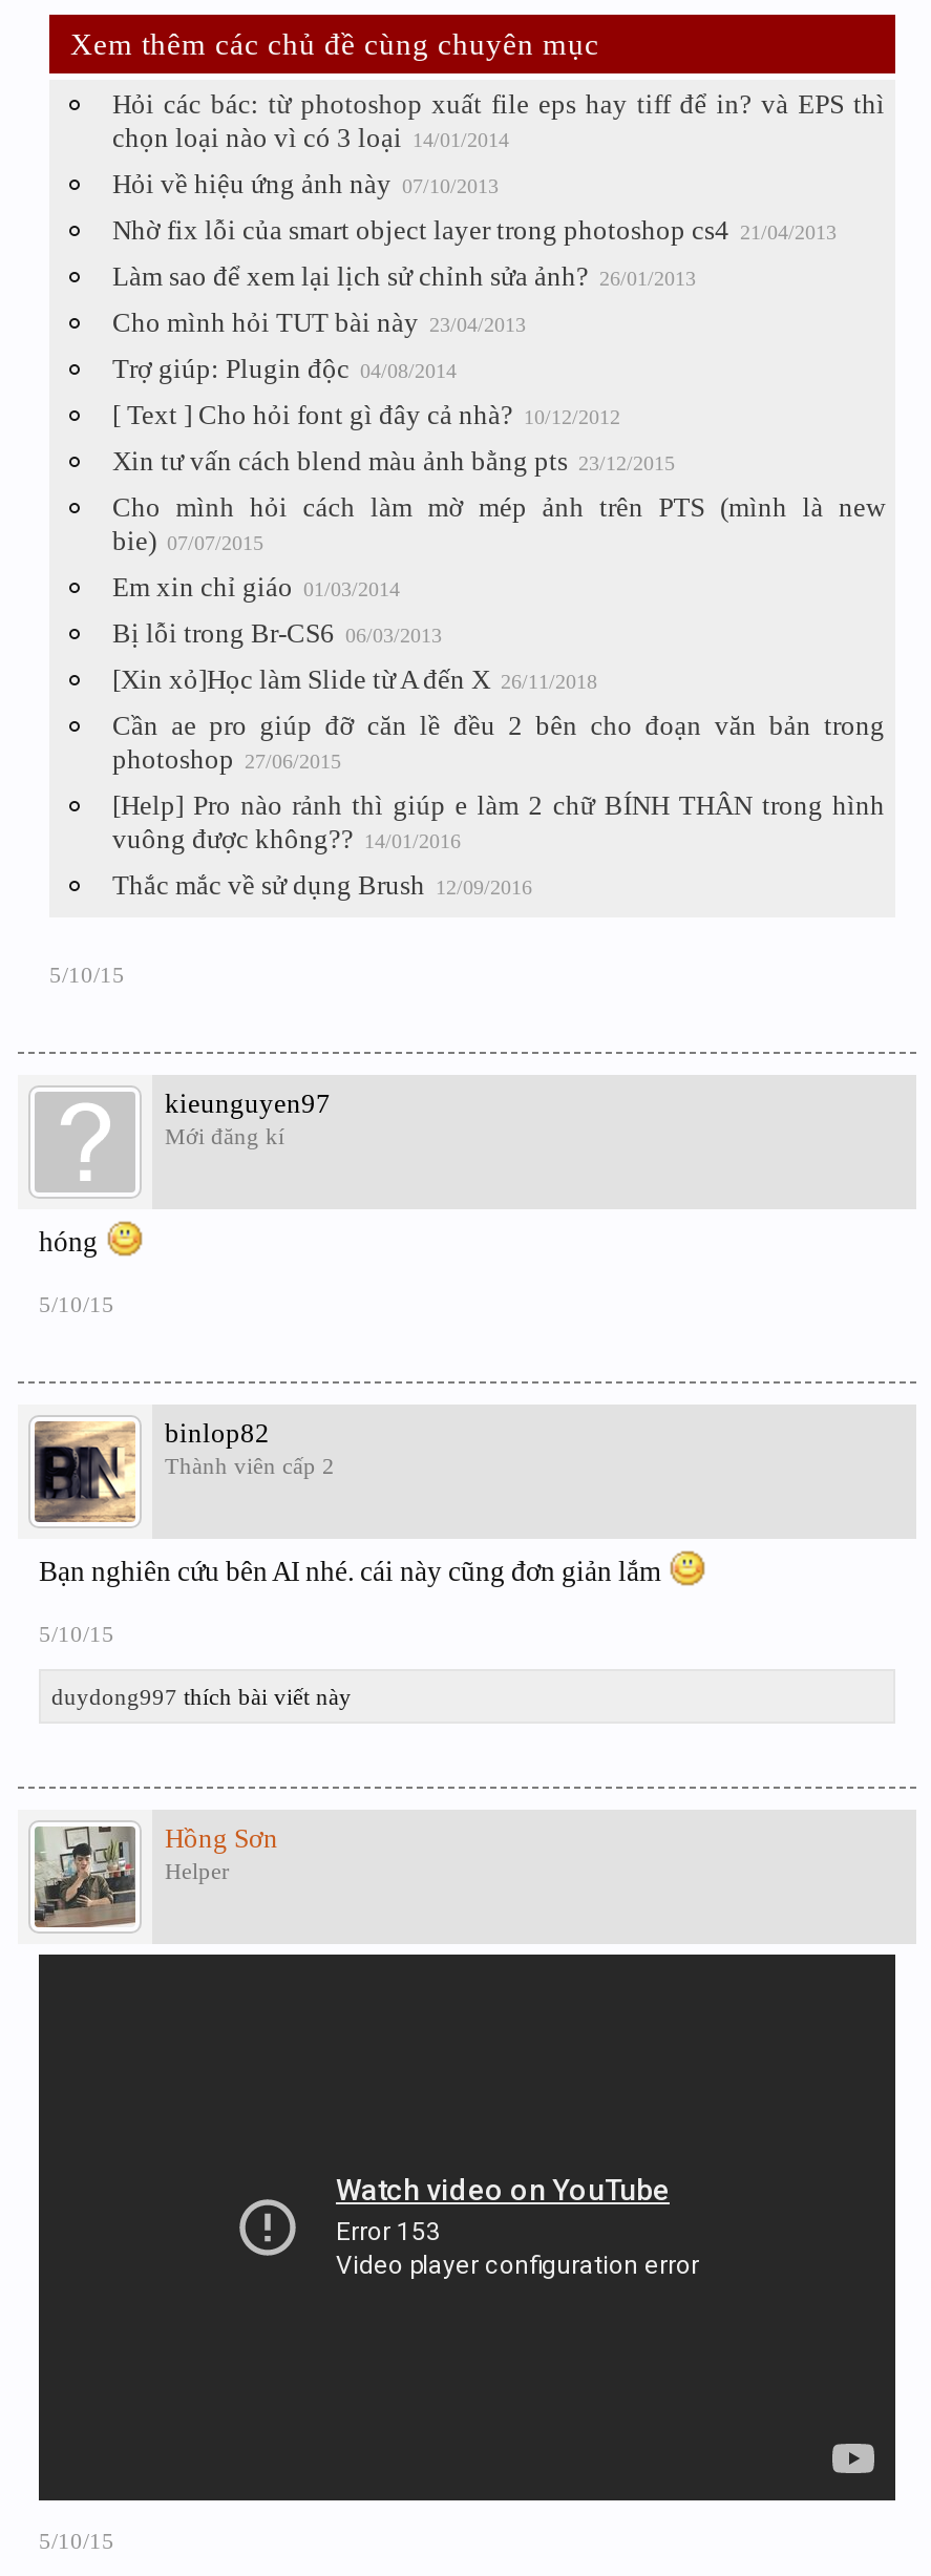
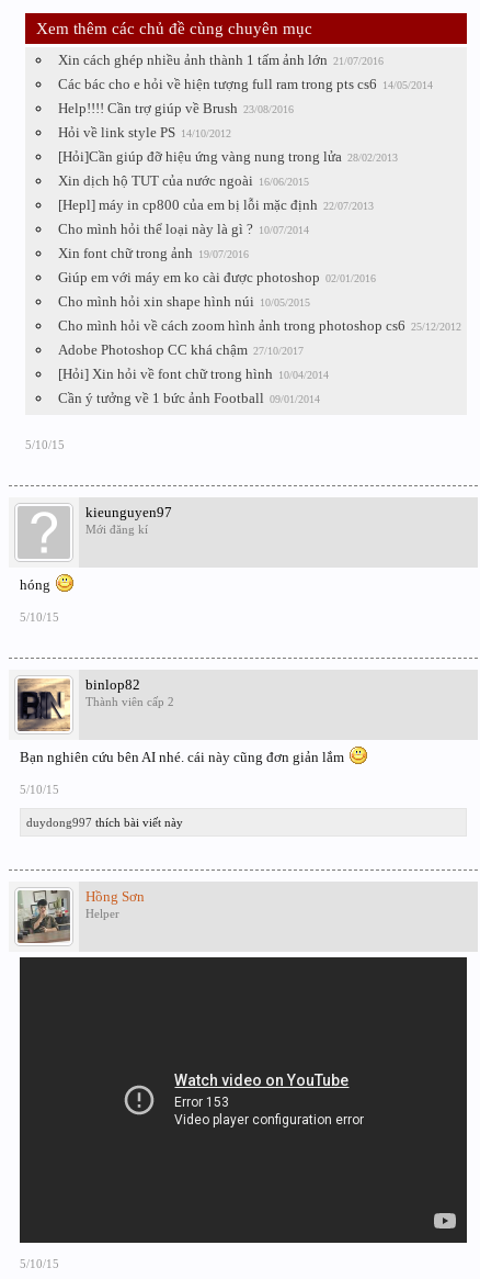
- Hỏi các bác: từ photoshop xuất file eps hay tiff để in? và EPS thì
- chọn loại nào vì có 3 loại 14/01/2014
+ Xin cách ghép nhiều ảnh thành 1 tấm ảnh lớn 21/07/2016

- Hỏi về hiệu ứng ảnh này 07/10/2013
+ Các bác cho e hỏi về hiện tượng full ram trong pts cs6 14/05/2014

- Nhờ fix lỗi của smart object layer trong photoshop cs4 21/04/2013
+ Help!!!! Cần trợ giúp về Brush 23/08/2016

- Làm sao để xem lại lịch sử chỉnh sửa ảnh? 26/01/2013
+ Hỏi về link style PS 14/10/2012

- Cho mình hỏi TUT bài này 23/04/2013
+ [Hỏi]Cần giúp đỡ hiệu ứng vàng nung trong lửa 28/02/2013

- Trợ giúp: Plugin độc 04/08/2014
+ Xin dịch hộ TUT của nước ngoài 16/06/2015

- [ Text ] Cho hỏi font gì đây cả nhà? 10/12/2012
+ [Hepl] máy in cp800 của em bị lỗi mặc định 22/07/2013

- Xin tư vấn cách blend màu ảnh bằng pts 23/12/2015
+ Cho mình hỏi thể loại này là gì ? 10/07/2014

- Cho mình hỏi cách làm mờ mép ảnh trên PTS (mình là new
- bie) 07/07/2015
+ Xin font chữ trong ảnh 19/07/2016

- Em xin chỉ giáo 01/03/2014
+ Giúp em với máy em ko cài được photoshop 02/01/2016

- Bị lỗi trong Br-CS6 06/03/2013
+ Cho mình hỏi xin shape hình núi 10/05/2015

- [Xin xỏ]Học làm Slide từ A đến X 26/11/2018
+ Cho mình hỏi về cách zoom hình ảnh trong photoshop cs6 25/12/2012

- Cần ae pro giúp đỡ căn lề đều 2 bên cho đoạn văn bản trong
- photoshop 27/06/2015
+ Adobe Photoshop CC khá chậm 27/10/2017

- [Help] Pro nào rảnh thì giúp e làm 2 chữ BÍNH THÂN trong hình
- vuông được không?? 14/01/2016
+ [Hỏi] Xin hỏi về font chữ trong hình 10/04/2014

- Thắc mắc về sử dụng Brush 12/09/2016
+ Cần ý tưởng về 1 bức ảnh Football 09/01/2014
